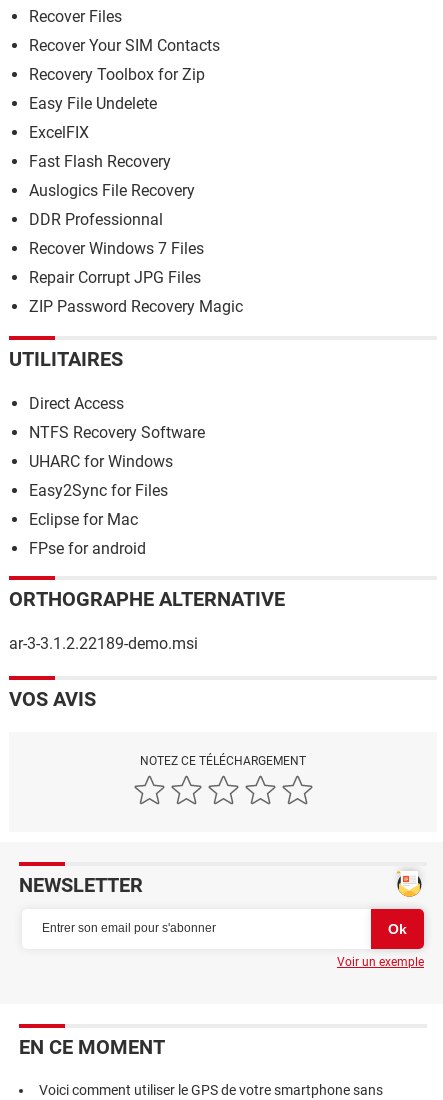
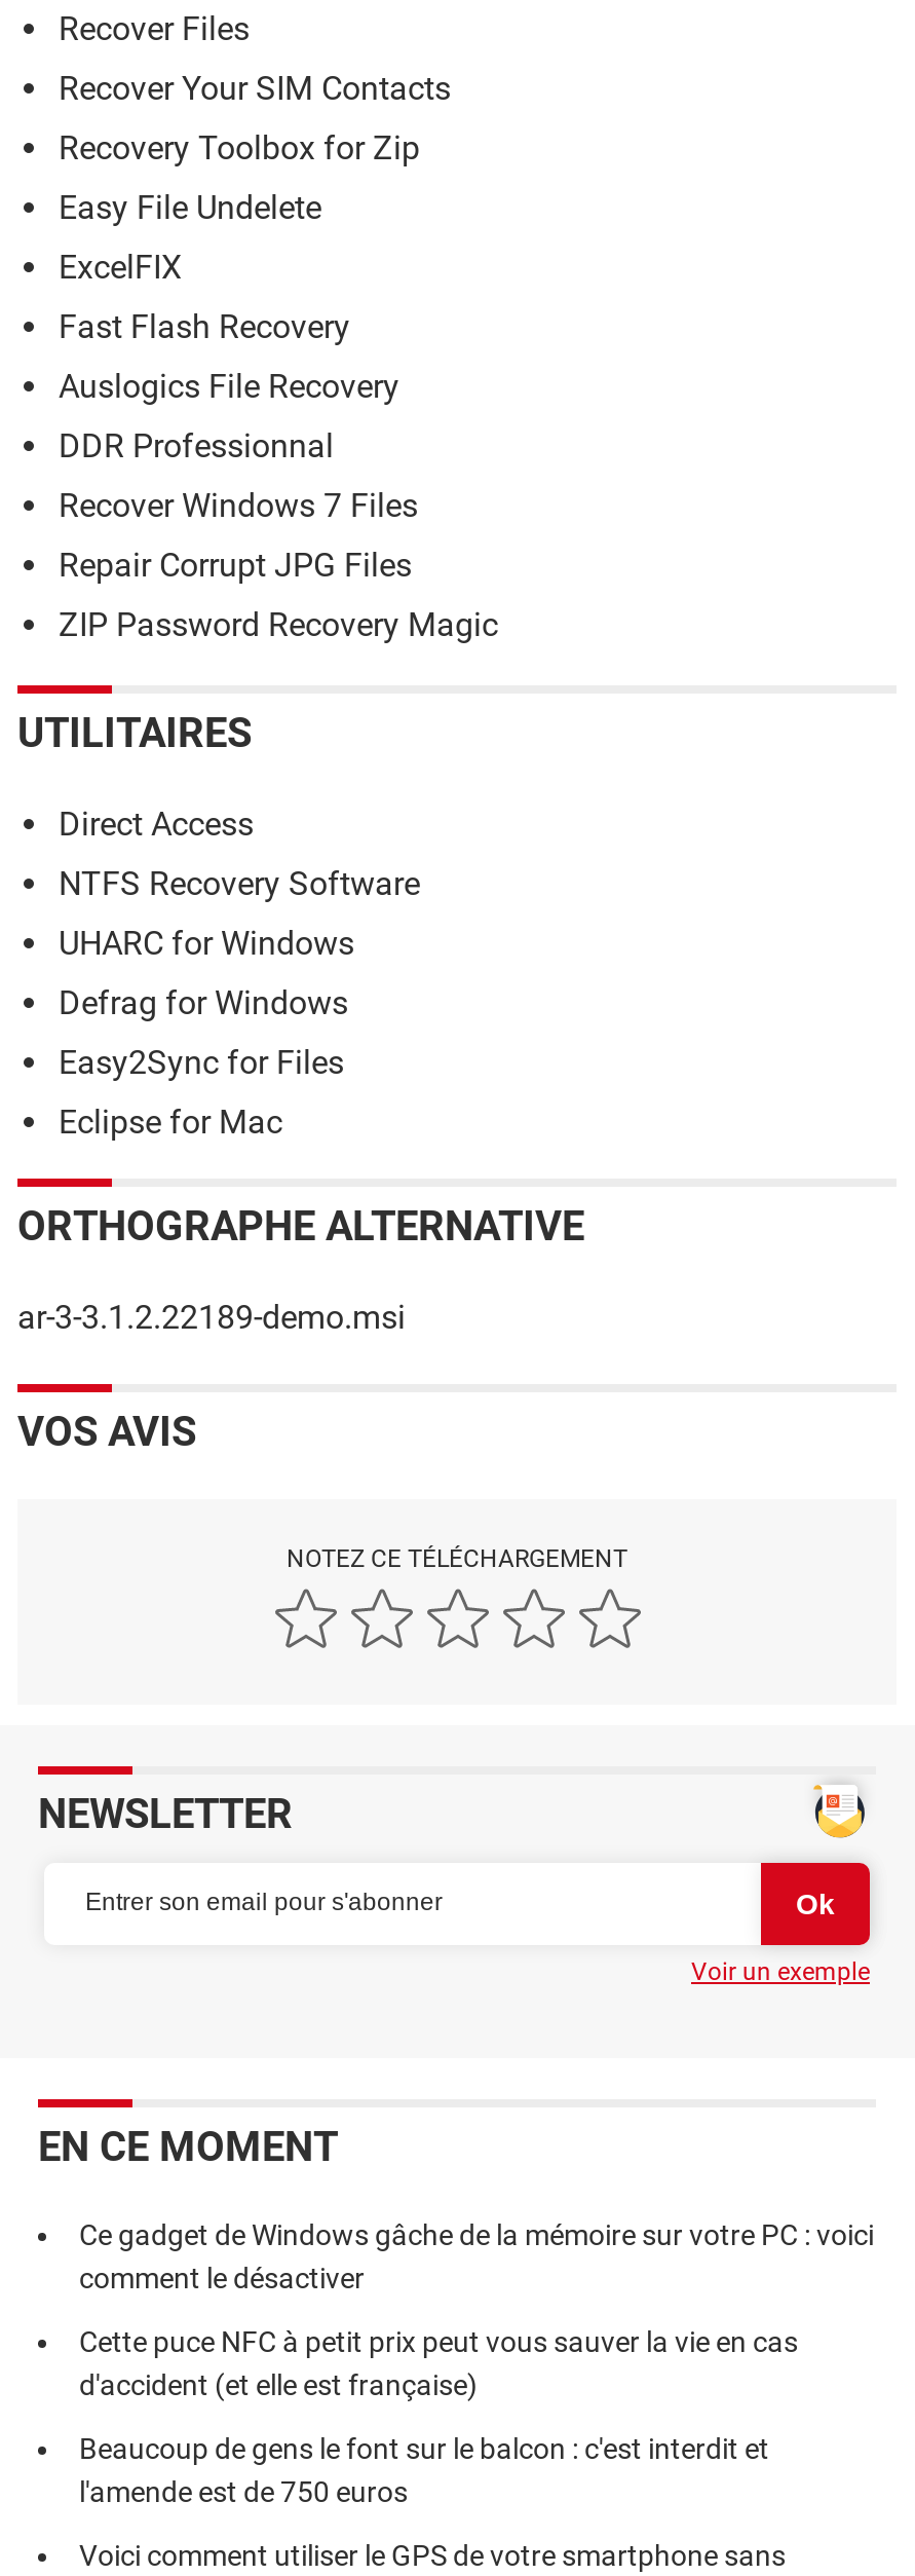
+ Defrag for Windows

- FPse for android

+ Ce gadget de Windows gâche de la mémoire sur votre PC : voici
+ comment le désactiver
+ Cette puce NFC à petit prix peut vous sauver la vie en cas
+ d'accident (et elle est française)
+ Beaucoup de gens le font sur le balcon : c'est interdit et
+ l'amende est de 750 euros
